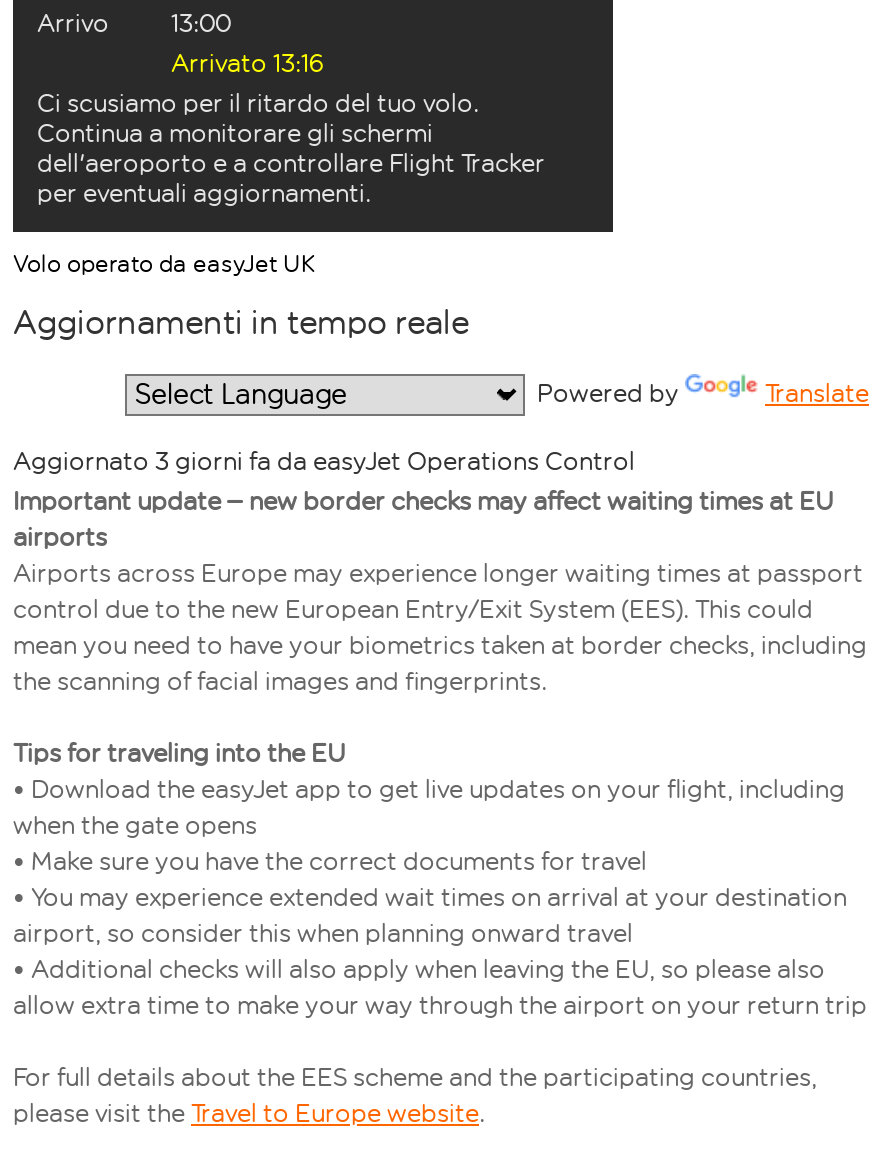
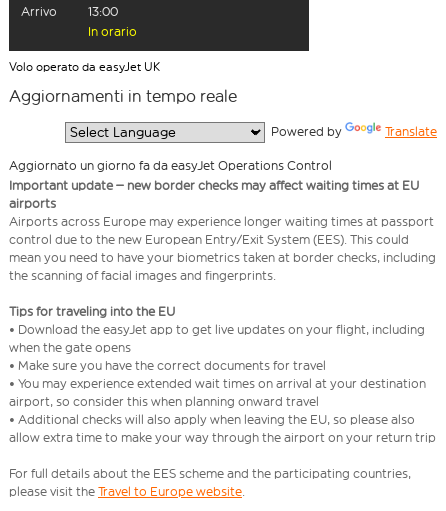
- Arrivato 13:16
- Ci scusiamo per il ritardo del tuo volo.
- Continua a monitorare gli schermi
- dell'aeroporto e a controllare Flight Tracker
- per eventuali aggiornamenti.
+ In orario

- Aggiornato 3 giorni fa da easyJet Operations Control
+ Aggiornato un giorno fa da easyJet Operations Control
